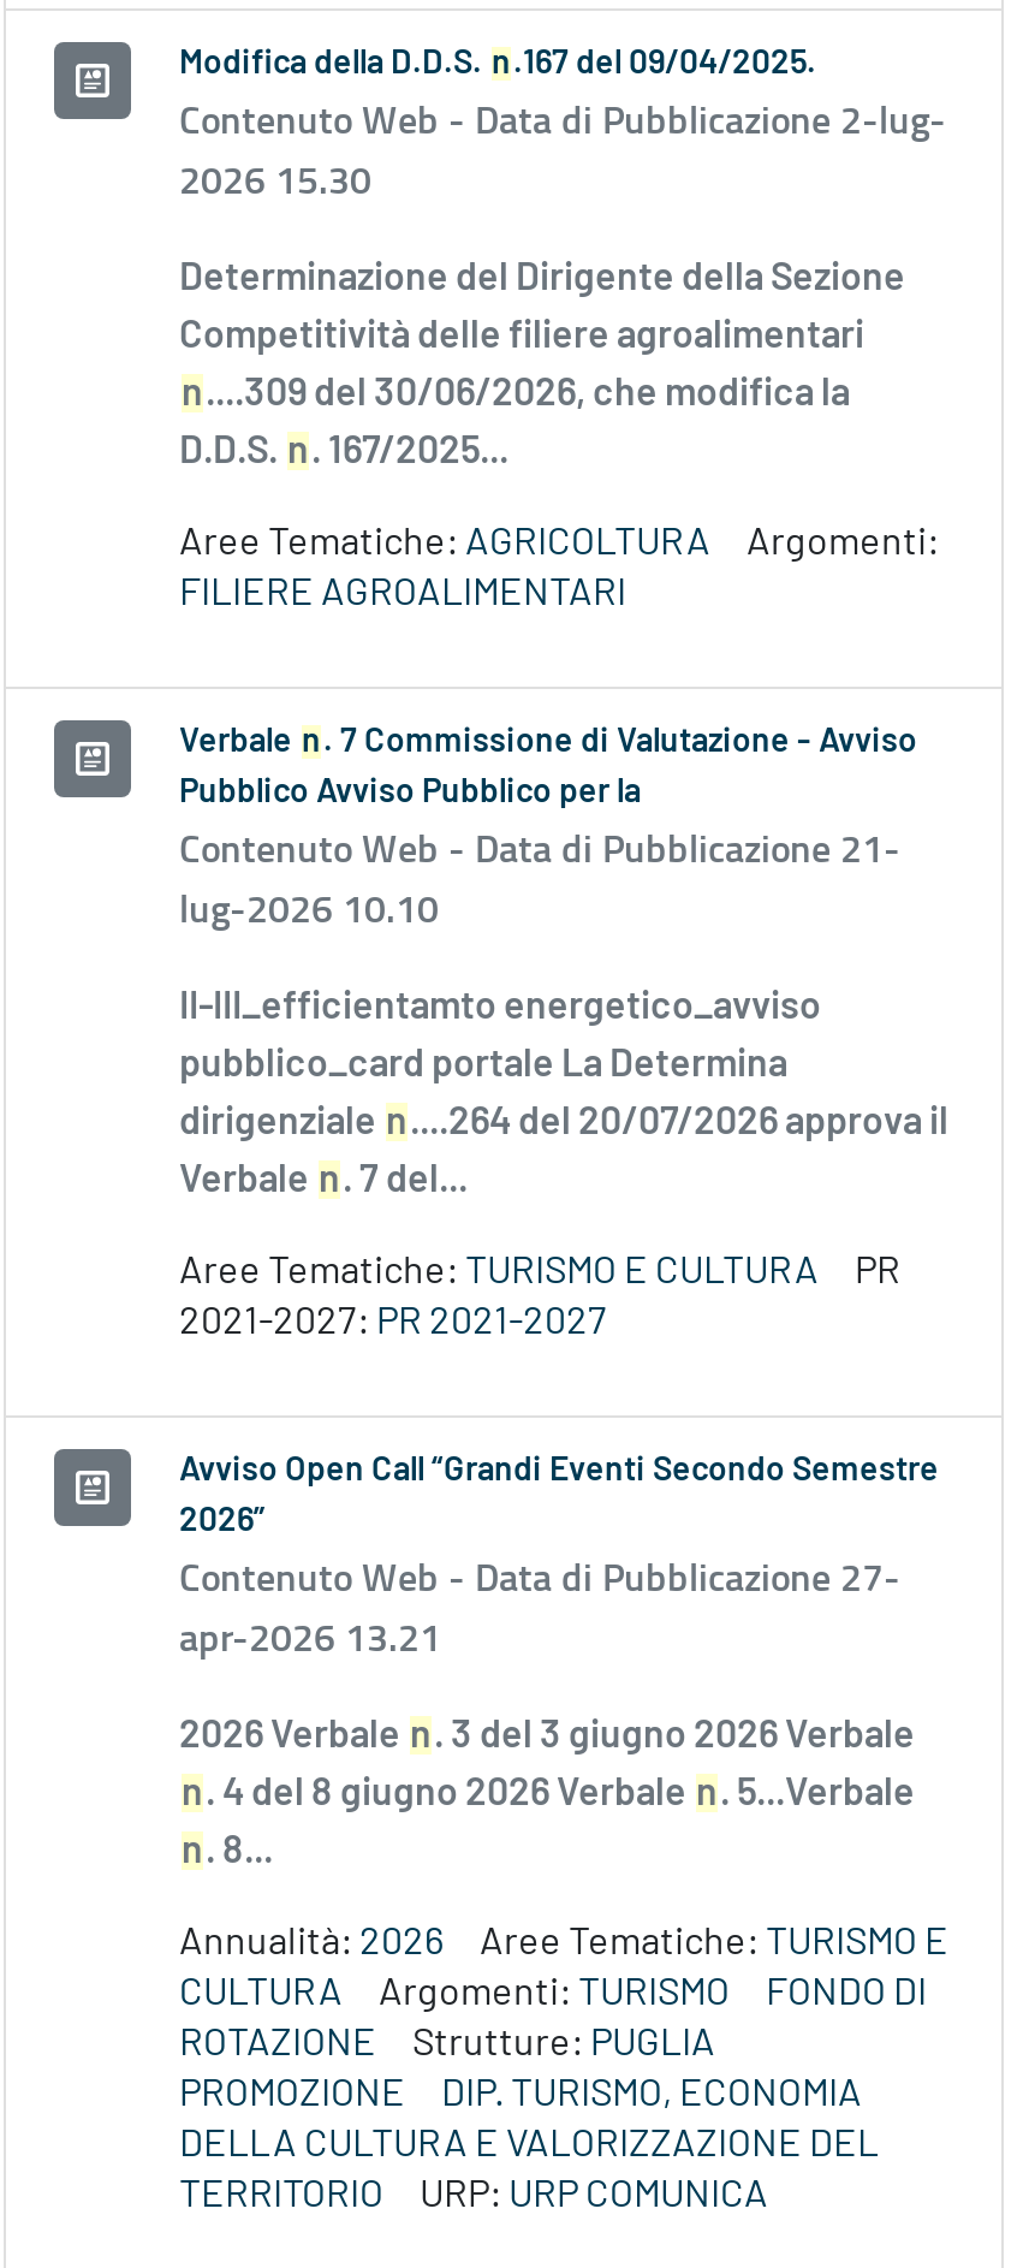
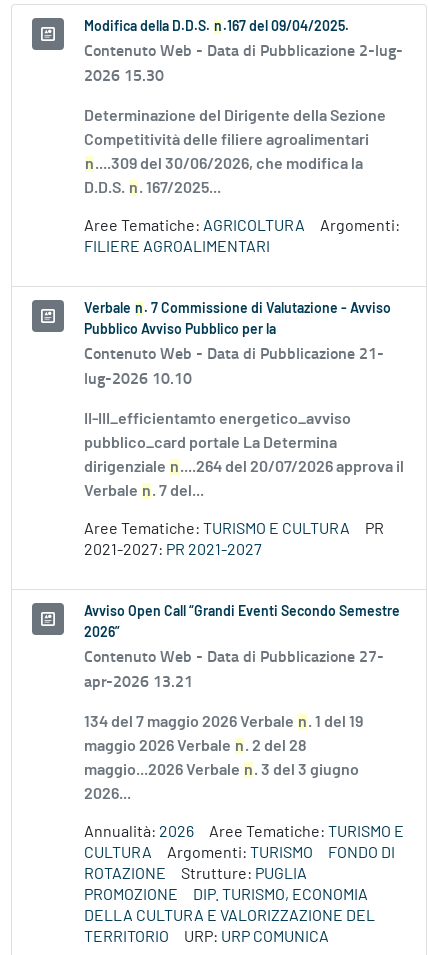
- 2026 Verbale n. 3 del 3 giugno 2026 Verbale
- n. 4 del 8 giugno 2026 Verbale n. 5...Verbale
- n. 8...
+ 134 del 7 maggio 2026 Verbale n. 1 del 19
+ maggio 2026 Verbale n. 2 del 28
+ maggio...2026 Verbale n. 3 del 3 giugno
+ 2026...
